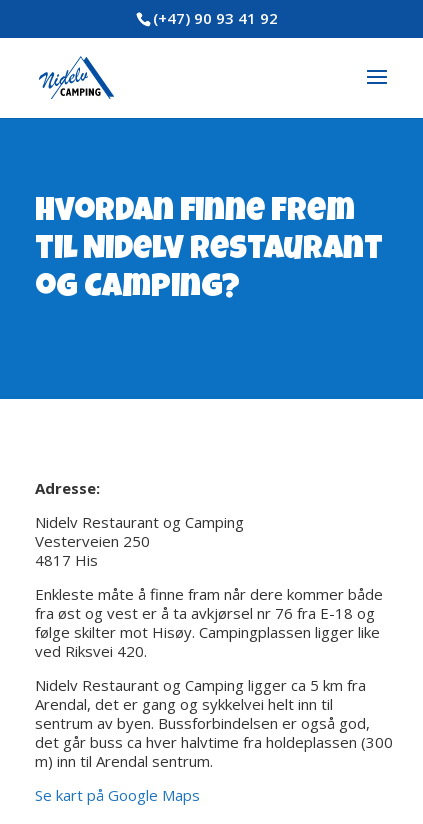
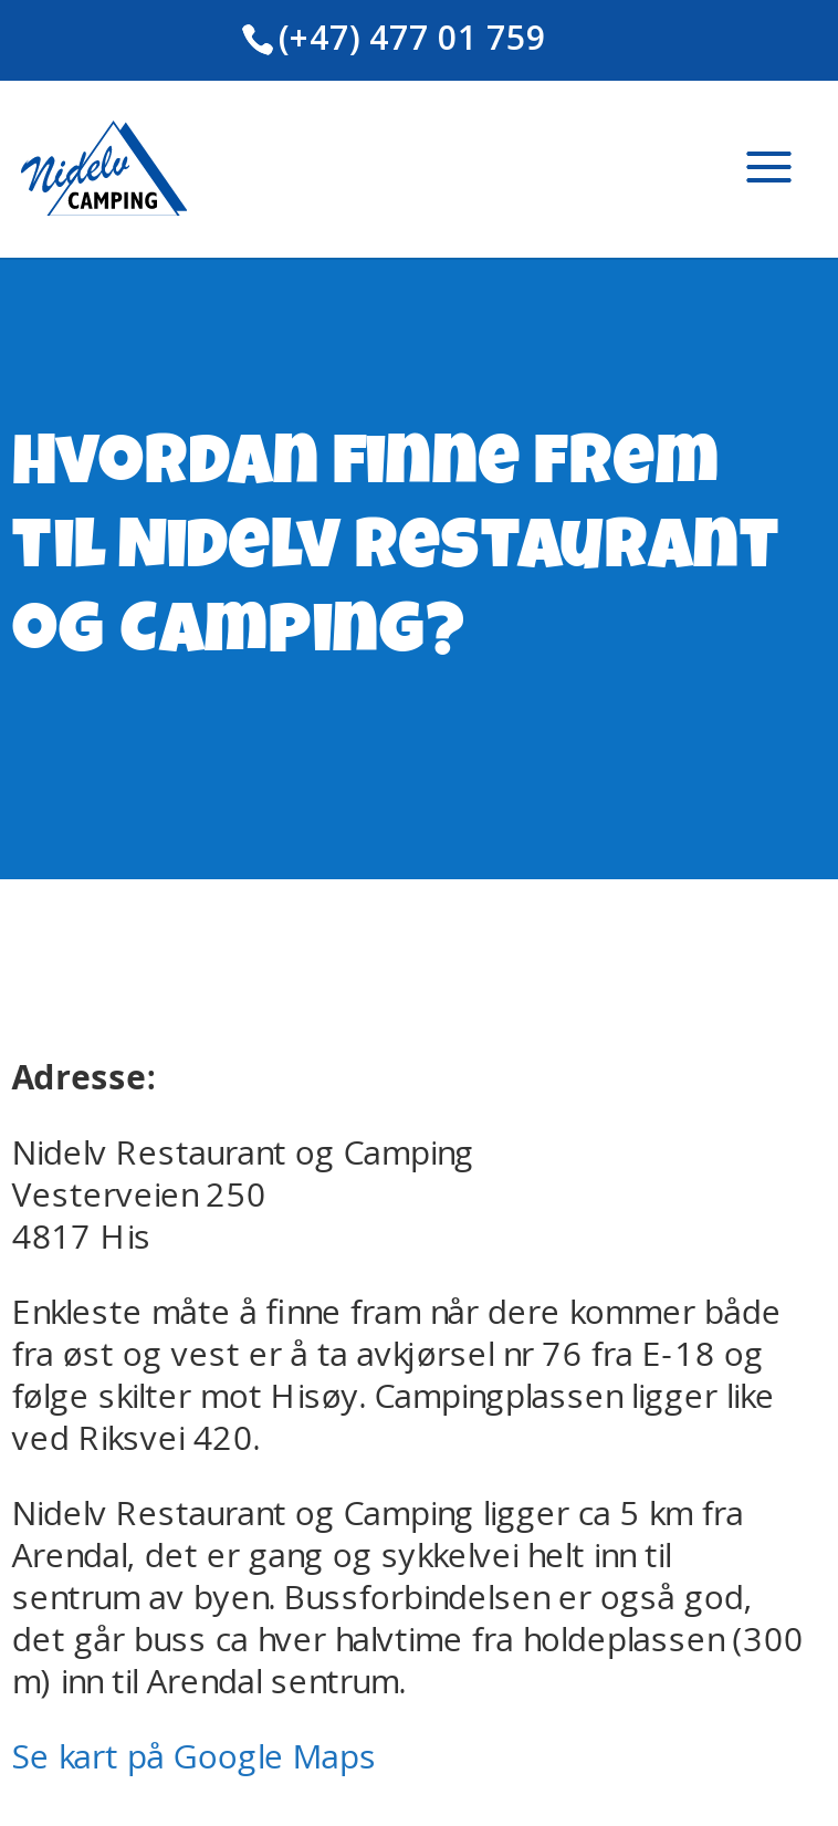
- (+47) 90 93 41 92
+ (+47) 477 01 759
